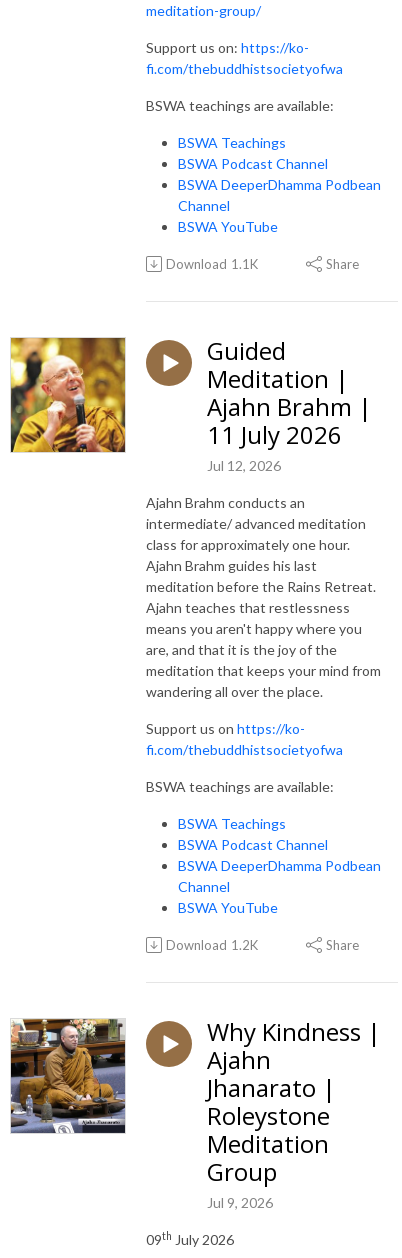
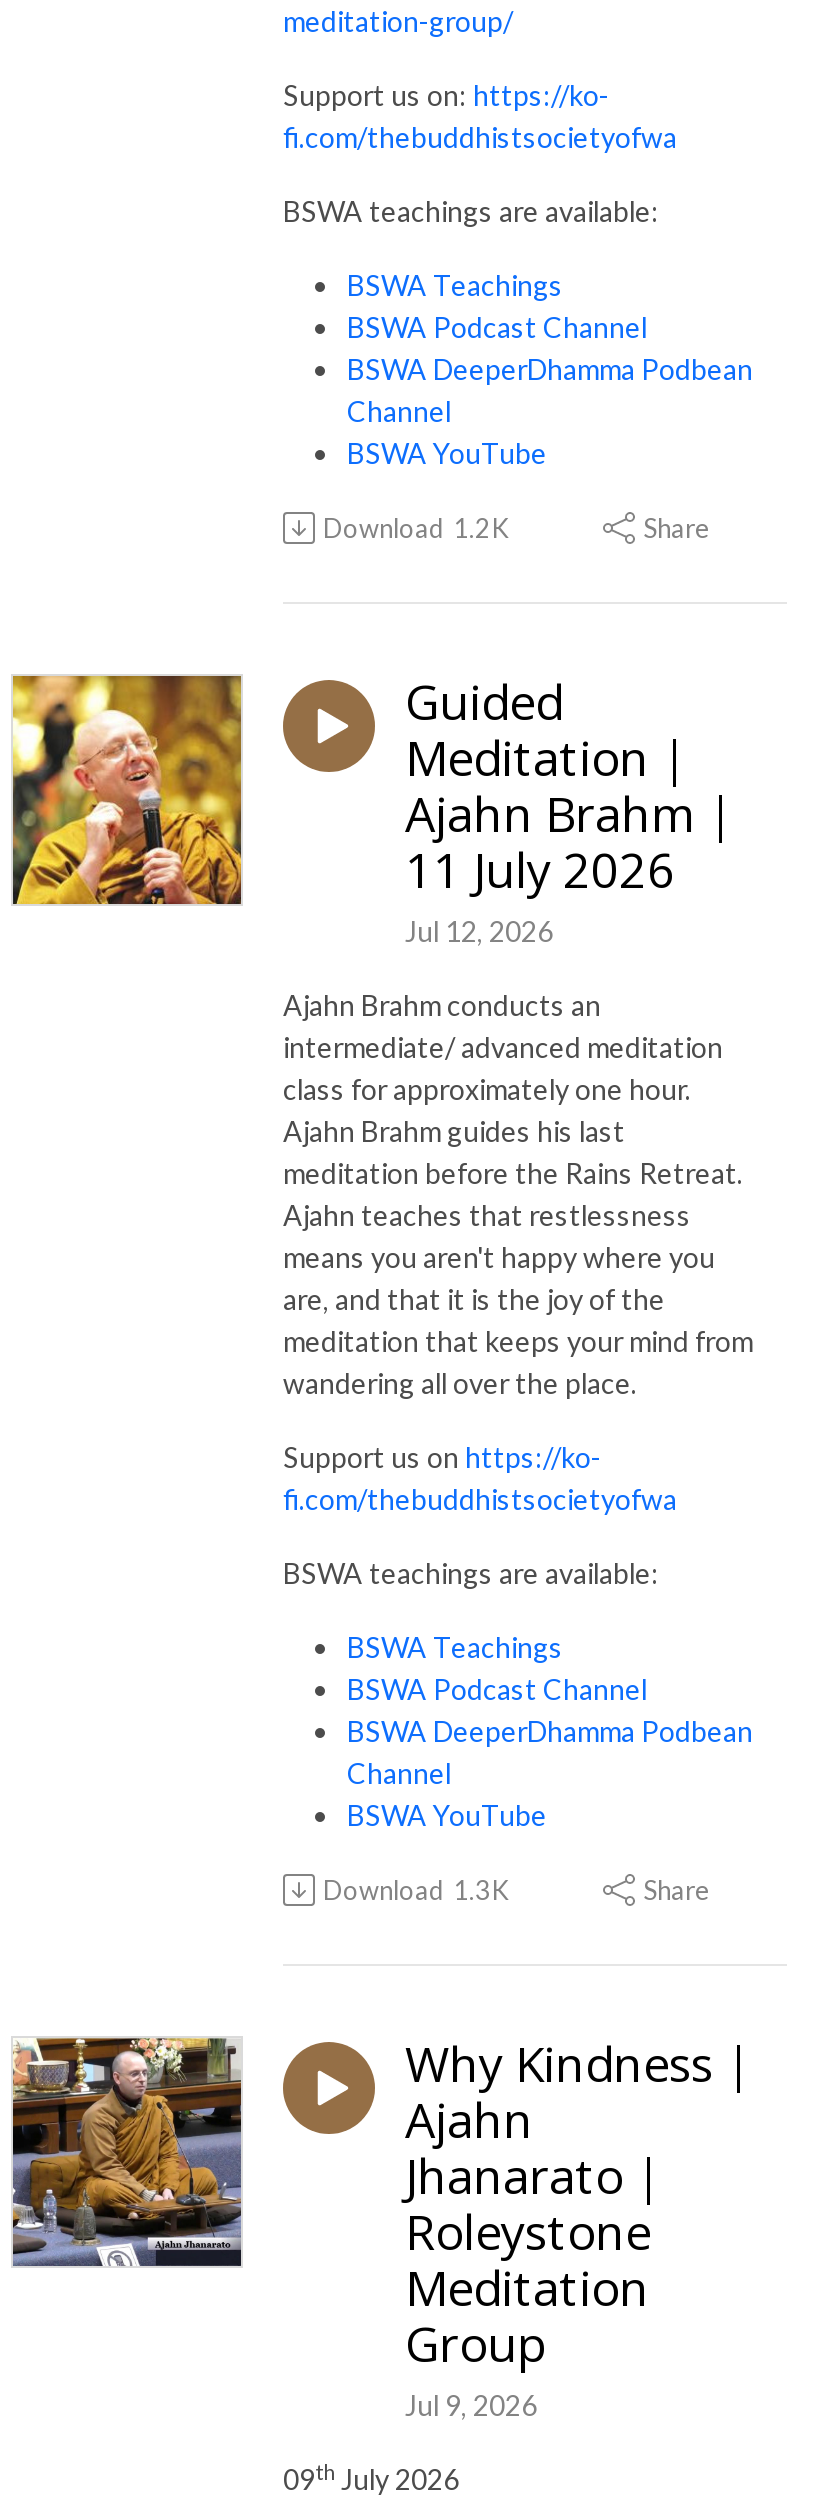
- Download 1.1K
+ Download 1.2K

- Download 1.2K
+ Download 1.3K
